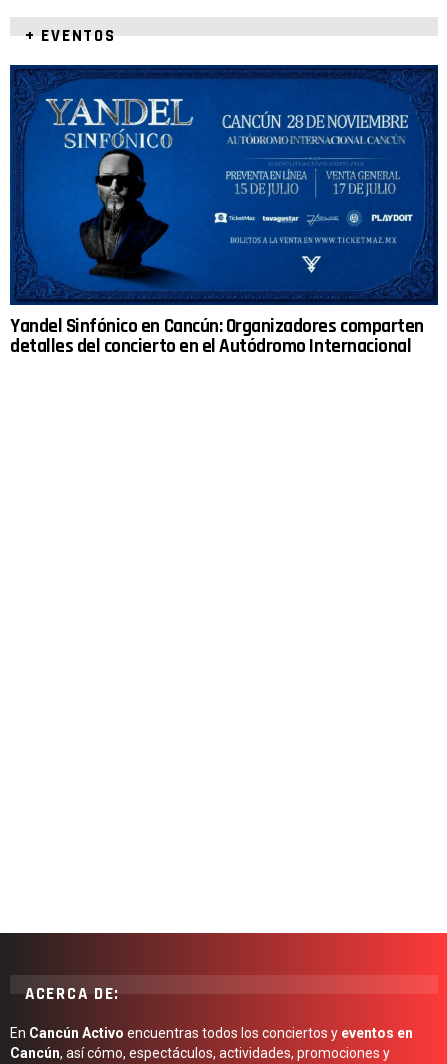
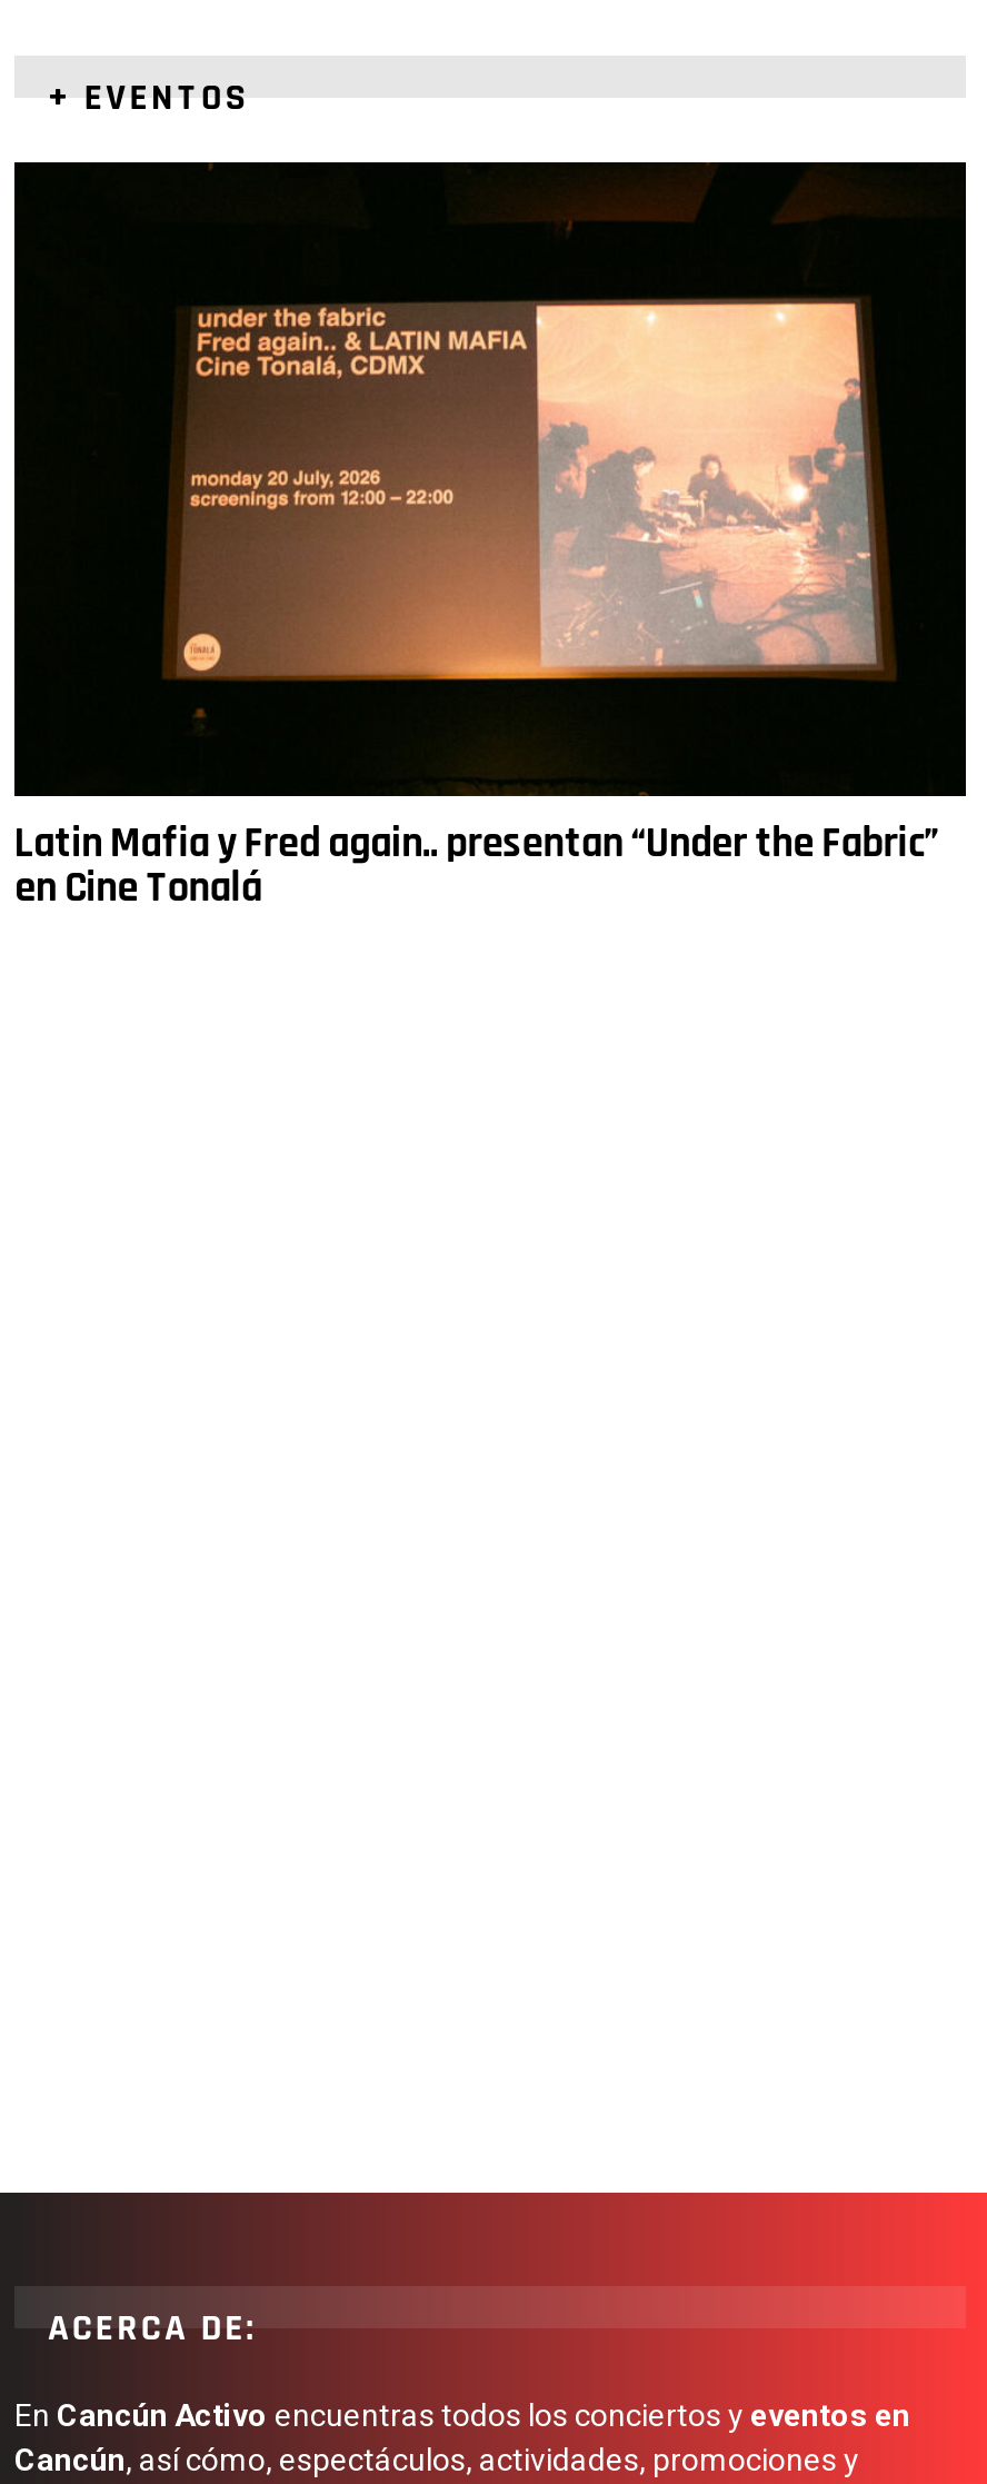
- [image]
+ [image]

- Yandel Sinfónico en Cancún: Organizadores comparten
- detalles del concierto en el Autódromo Internacional
+ Latin Mafia y Fred again.. presentan “Under the Fabric”
+ en Cine Tonalá
